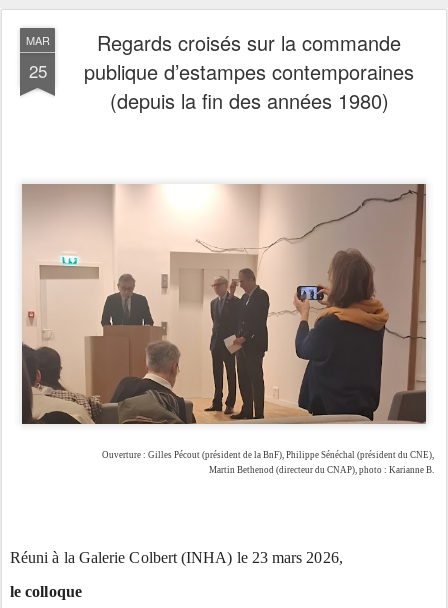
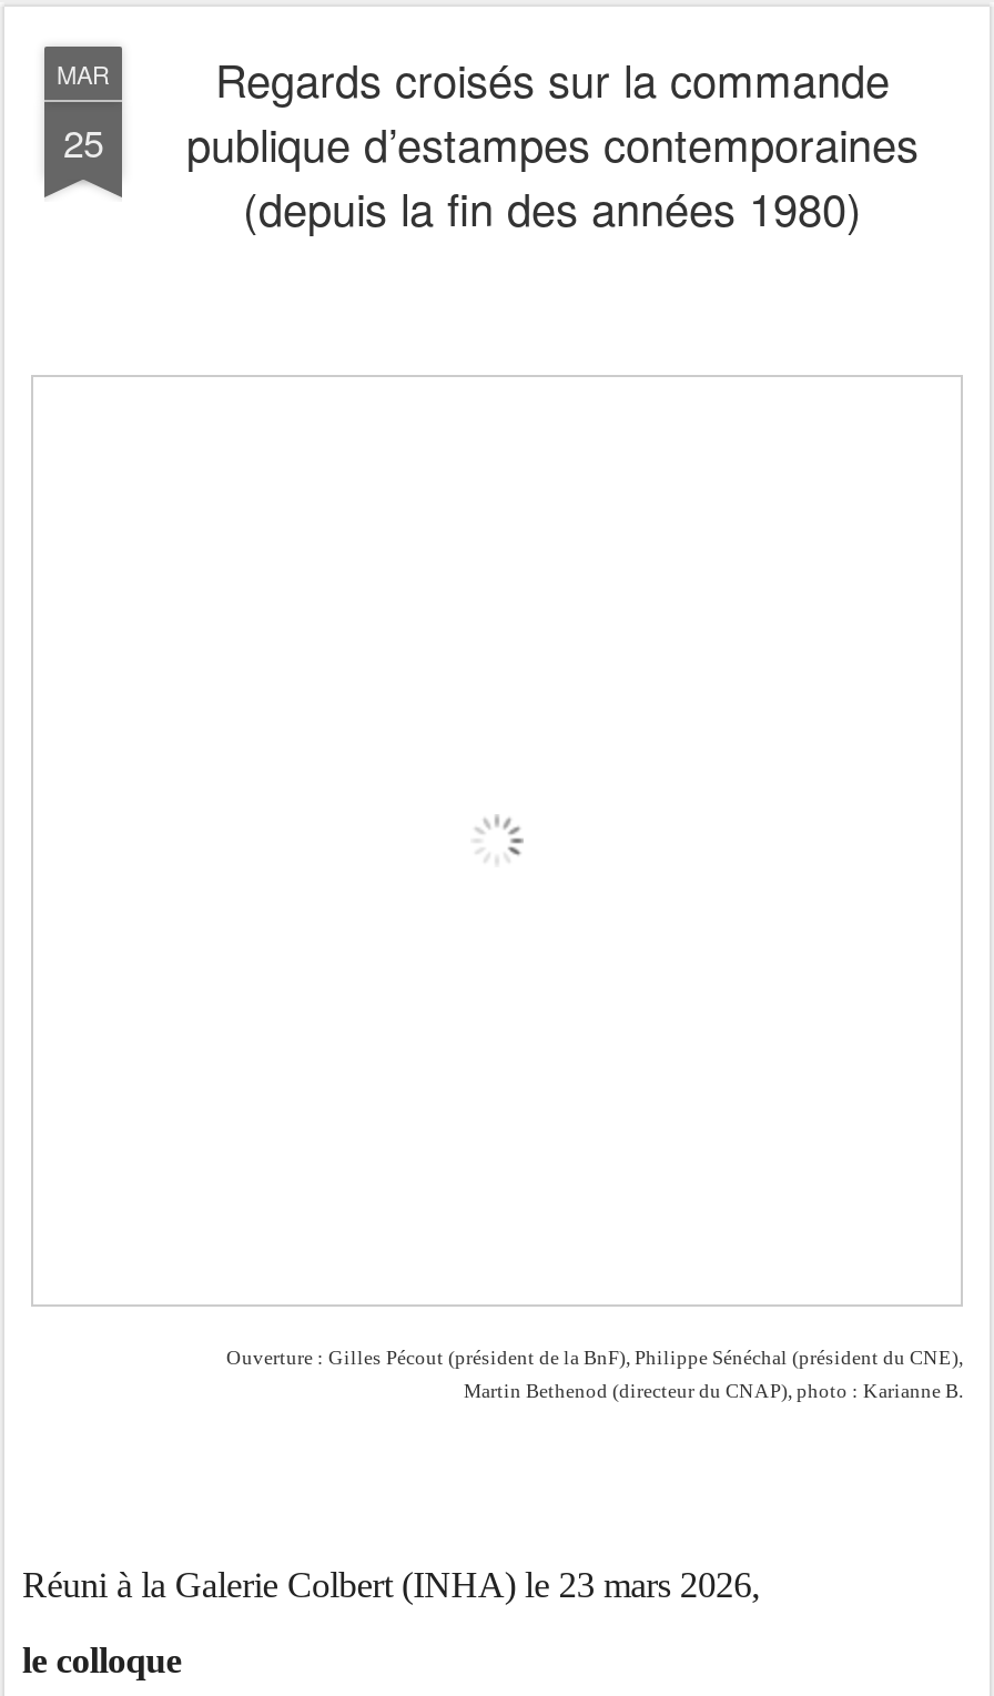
- [image]
